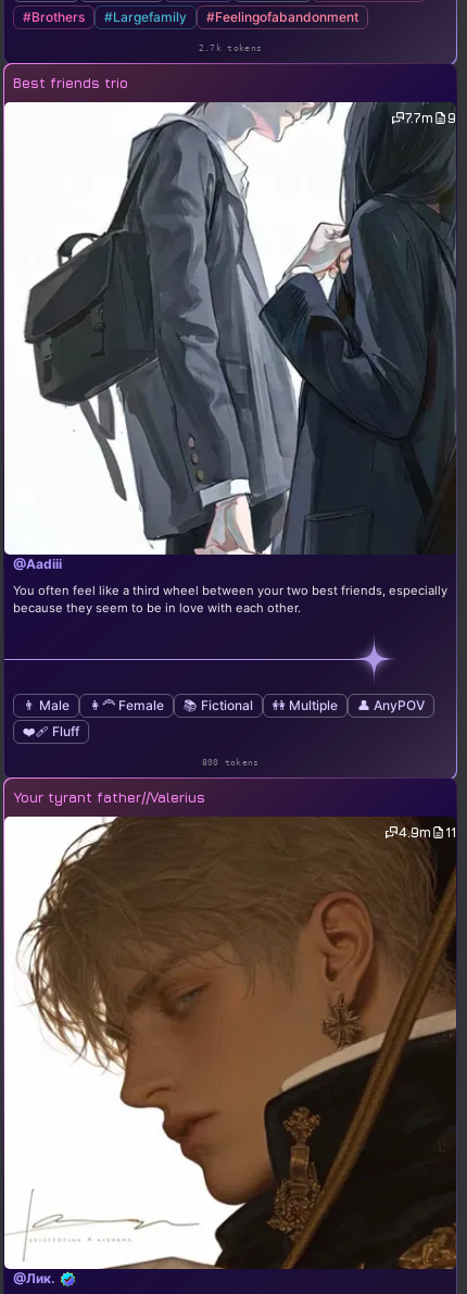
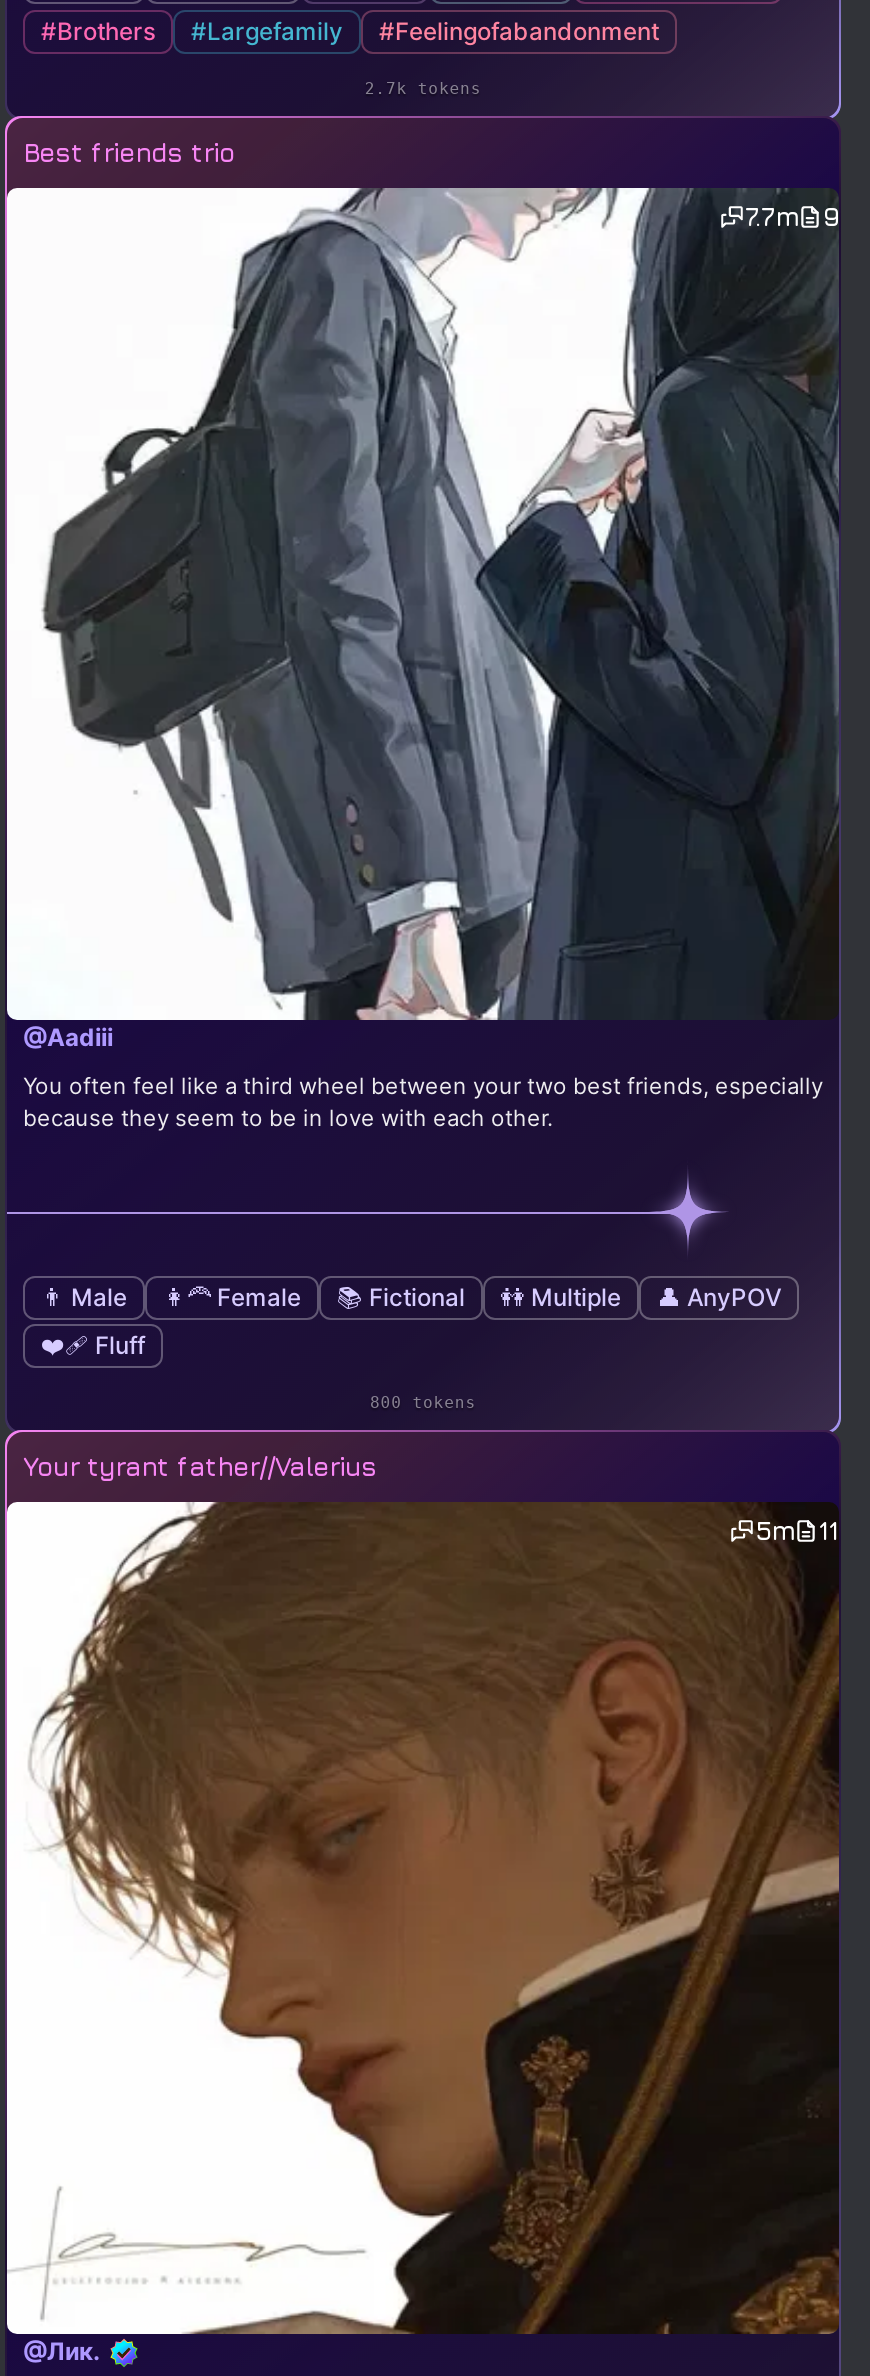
- 4.9m 11
+ 5m 11
